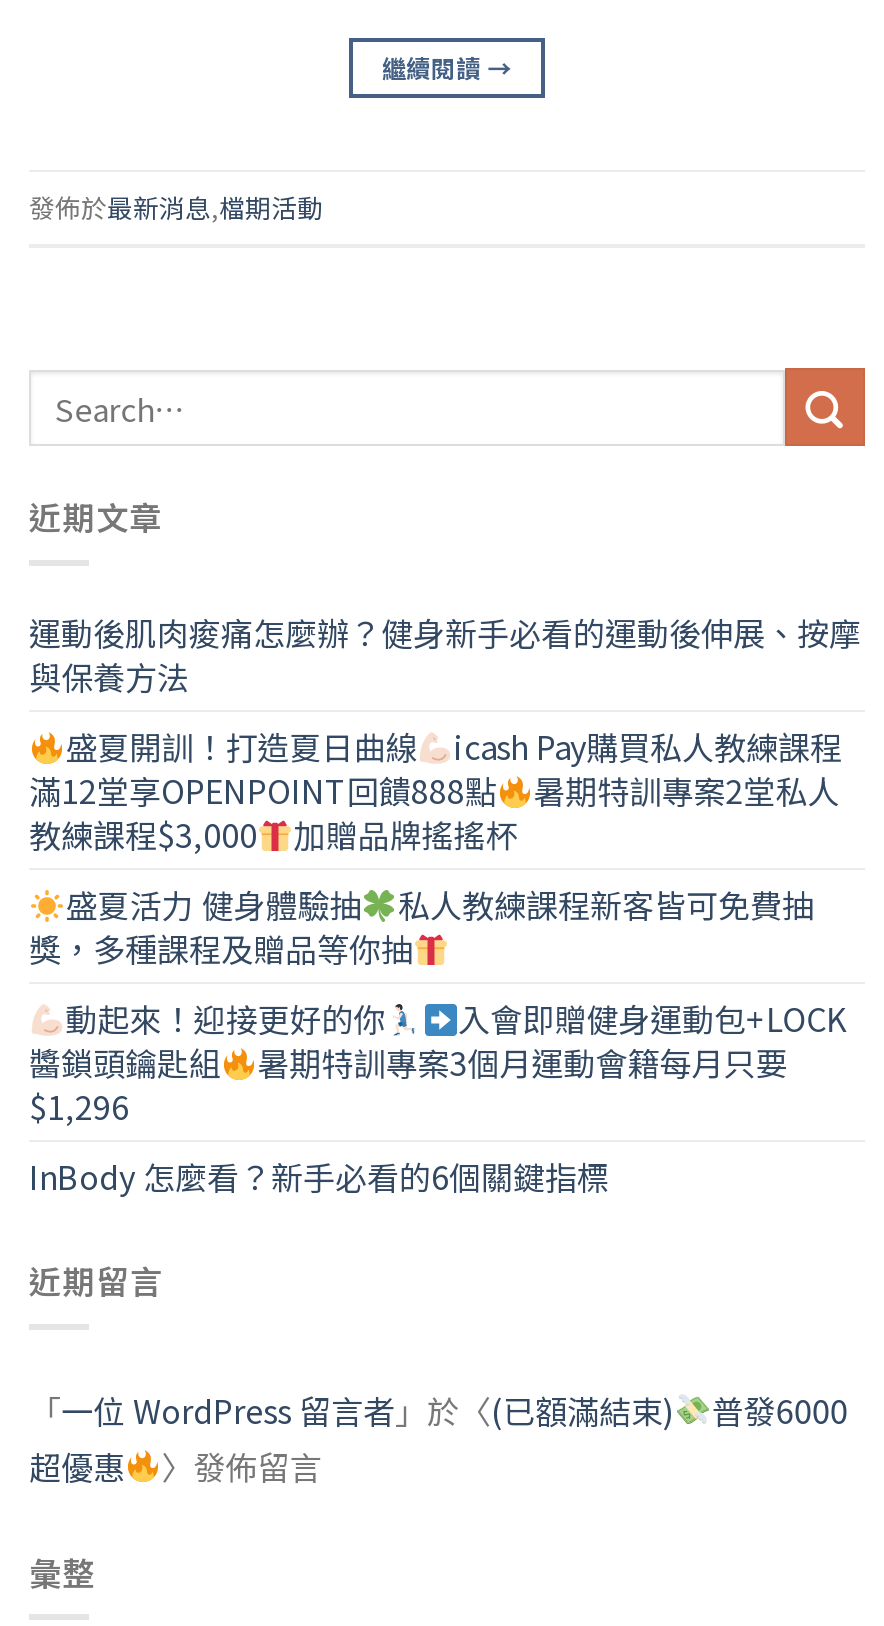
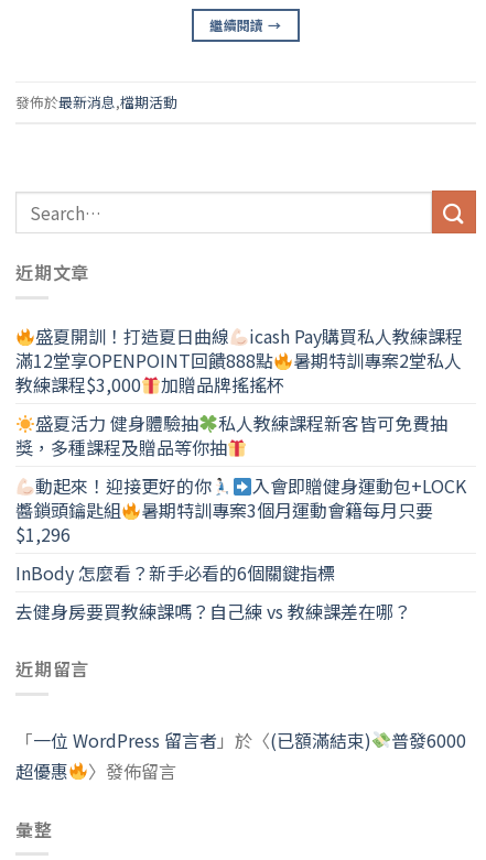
- 運動後肌肉痠痛怎麼辦？健身新手必看的運動後伸展、按摩
- 與保養方法

moved up: 盛夏開訓！打造夏日曲線 | icash Pay購買私人教練課程 | 滿12堂享OPENPOINT回饋888點 | ... | $1,296 | InBody 怎麼看？新手必看的6個關鍵指標

+ 去健身房要買教練課嗎？自己練 vs 教練課差在哪？
